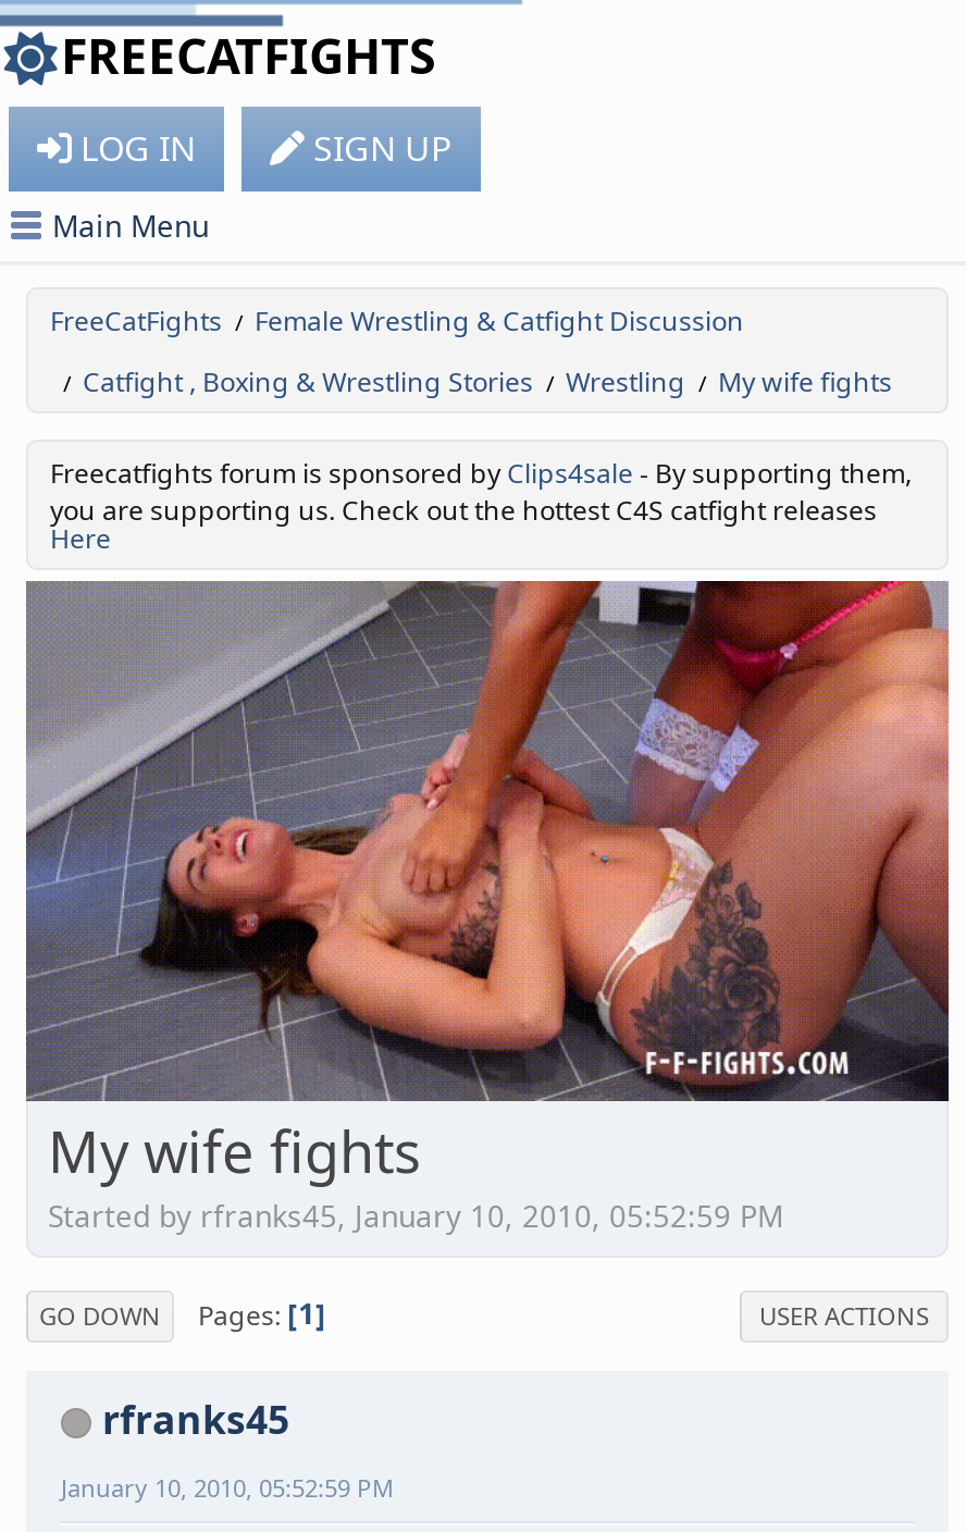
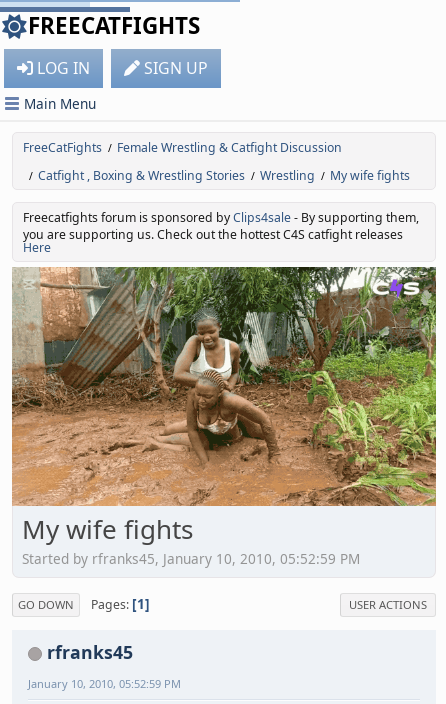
- [image]
+ [image]
